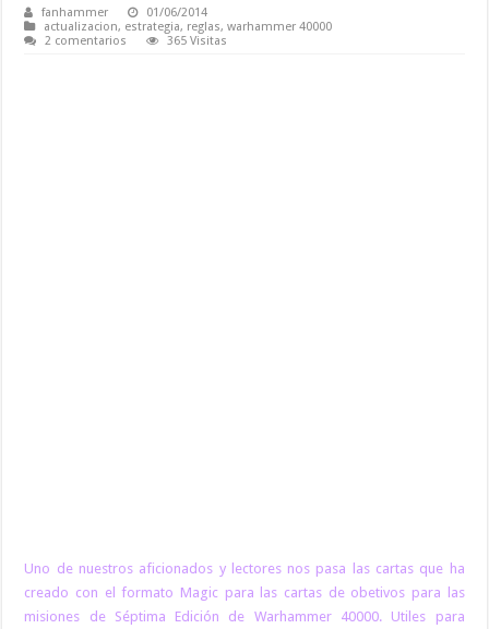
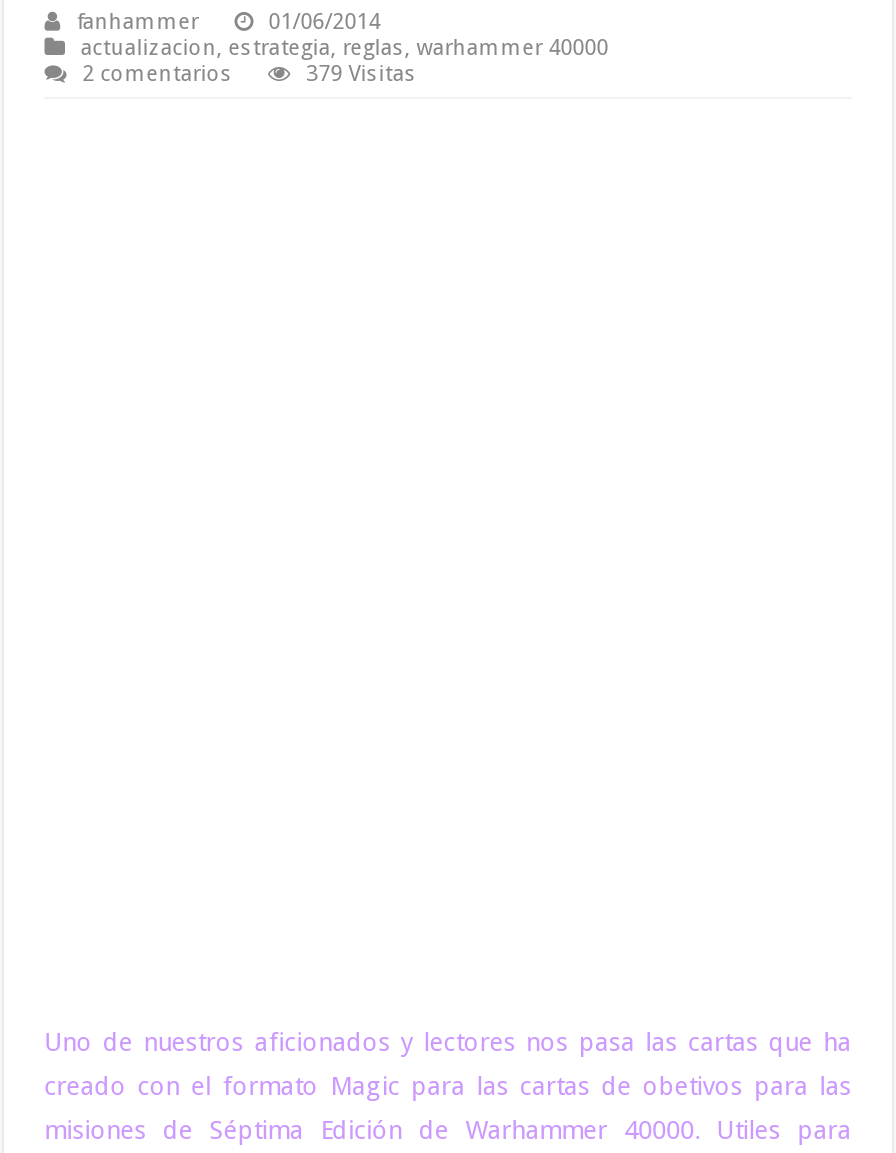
- 365 Visitas
+ 379 Visitas
